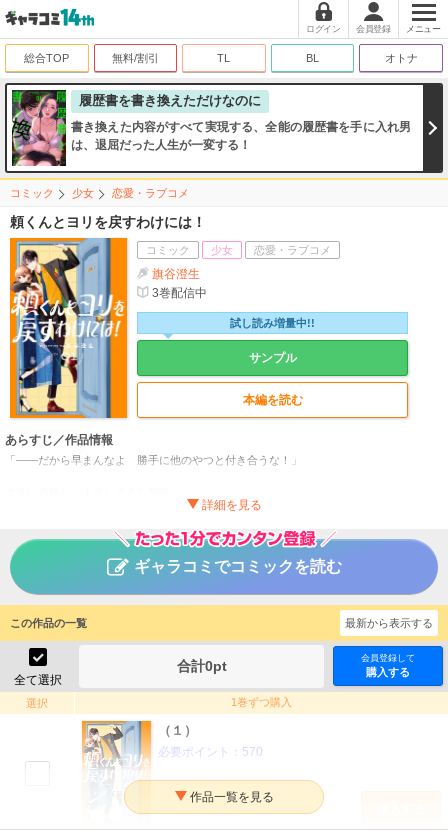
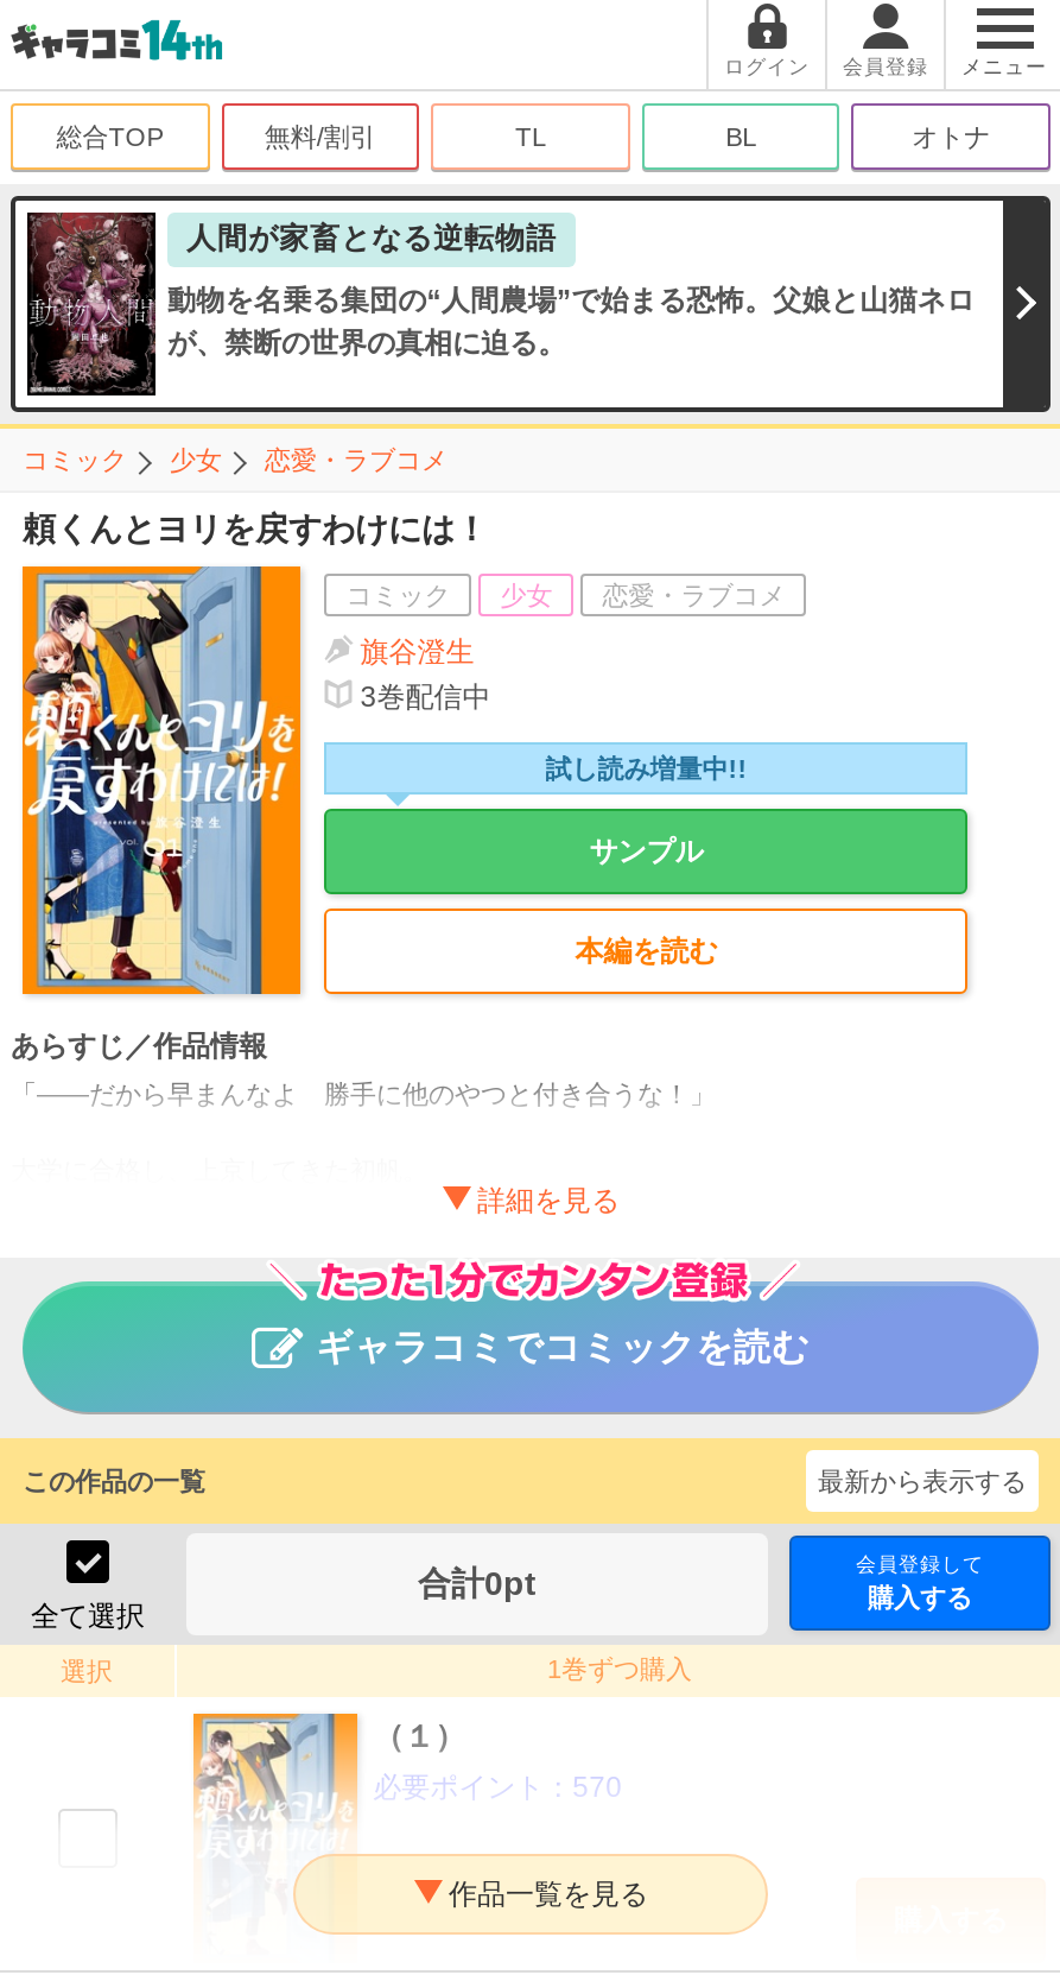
- [image]
- 書き換えた内容がすべて実現する、全能の履歴書を手に入れ男
- は、退屈だった人生が一変する！
+ [image]
+ 動物を名乗る集団の“人間農場”で始まる恐怖。父娘と山猫ネロ
+ が、禁断の世界の真相に迫る。

- 履歴書を書き換えただけなのに
+ 人間が家畜となる逆転物語
